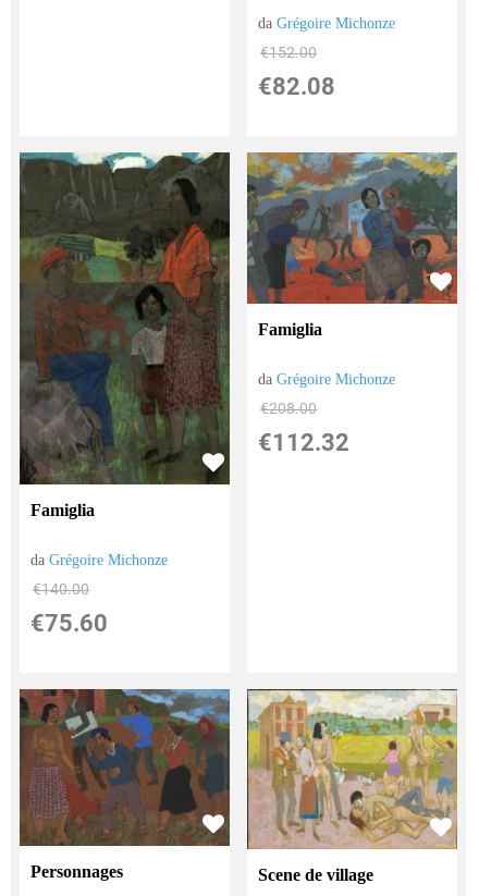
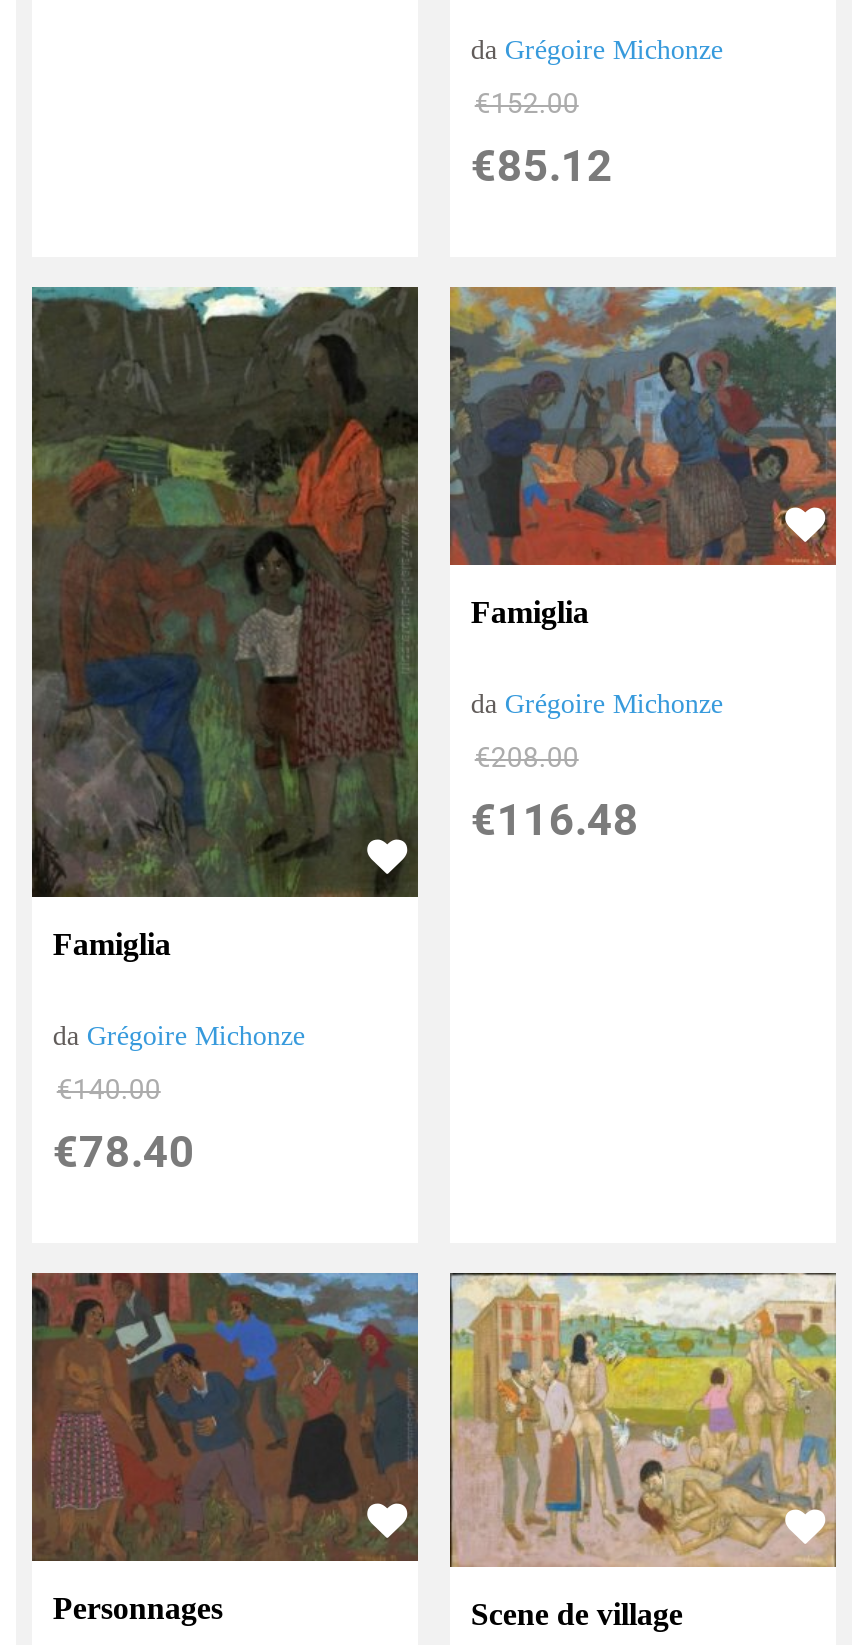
- €82.08
+ €85.12

- €112.32
+ €116.48

- €75.60
+ €78.40
